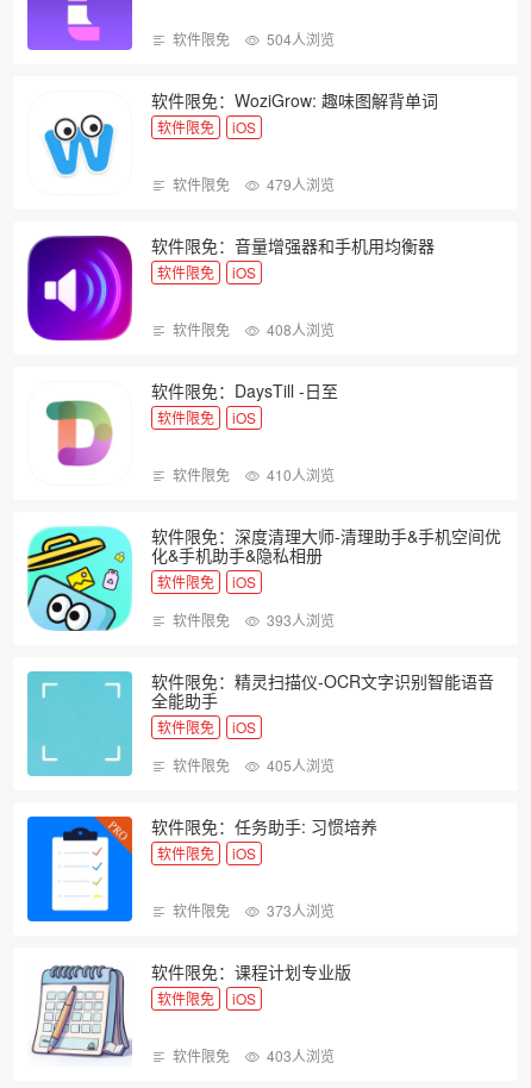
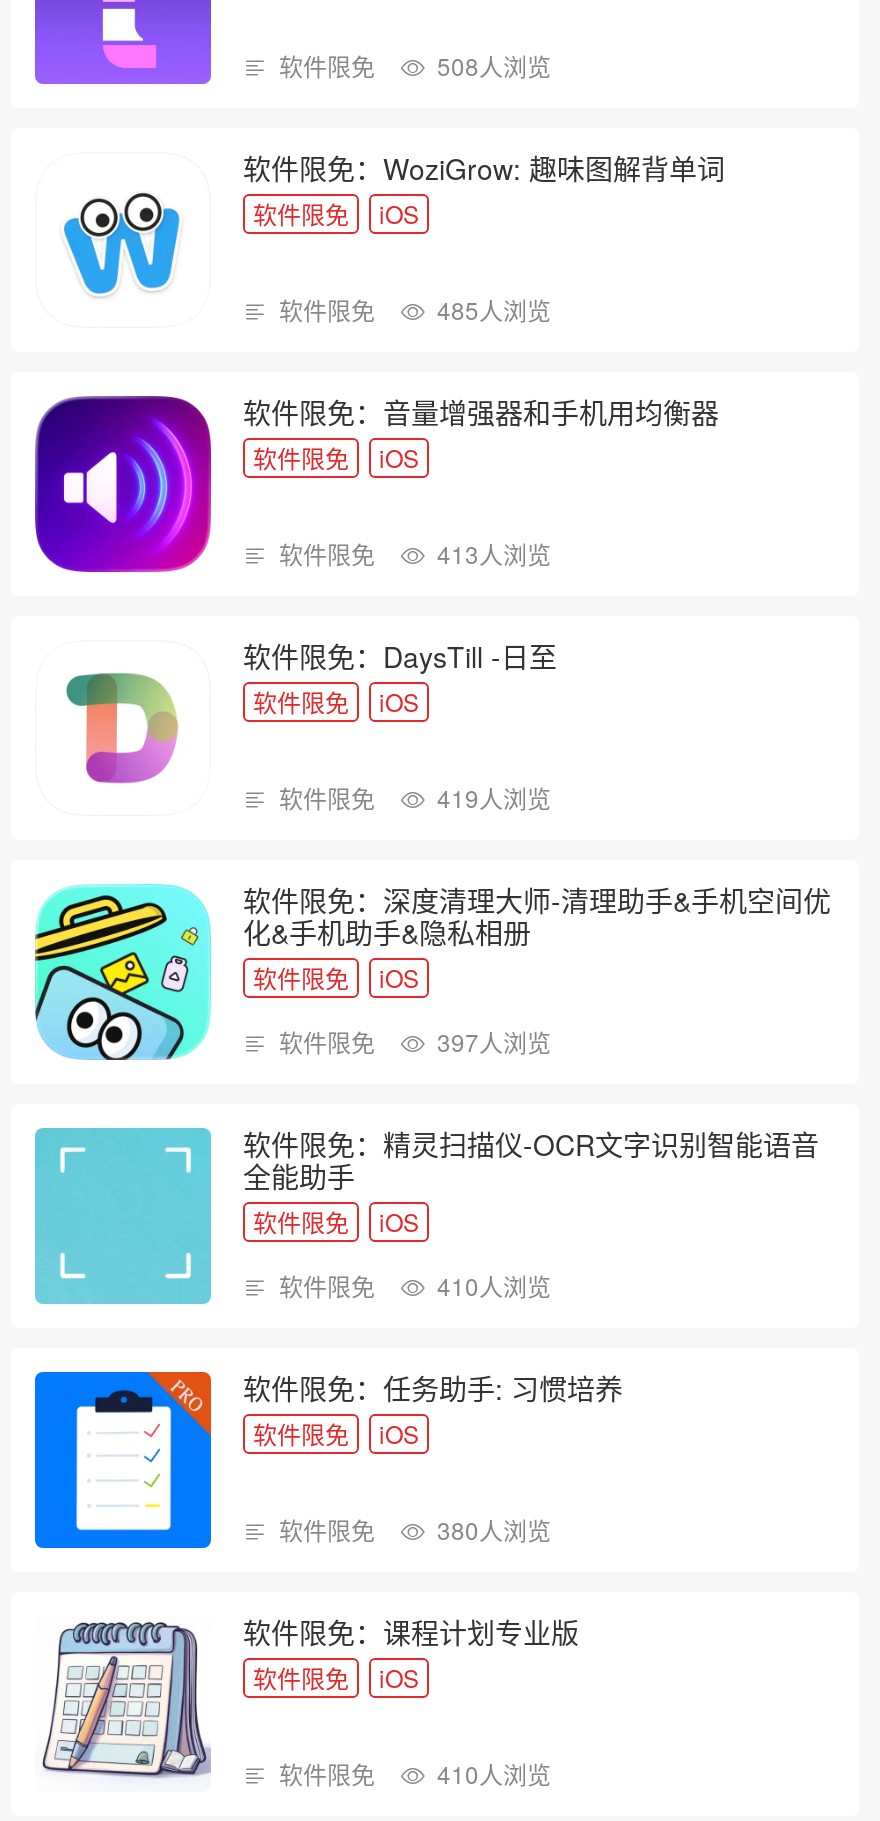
- 软件限免 504人浏览
+ 软件限免 508人浏览

- 软件限免 479人浏览
+ 软件限免 485人浏览

- 软件限免 408人浏览
+ 软件限免 413人浏览

- 软件限免 410人浏览
+ 软件限免 419人浏览

- 软件限免 393人浏览
+ 软件限免 397人浏览

- 软件限免 405人浏览
+ 软件限免 410人浏览

- 软件限免 373人浏览
+ 软件限免 380人浏览

- 软件限免 403人浏览
+ 软件限免 410人浏览
